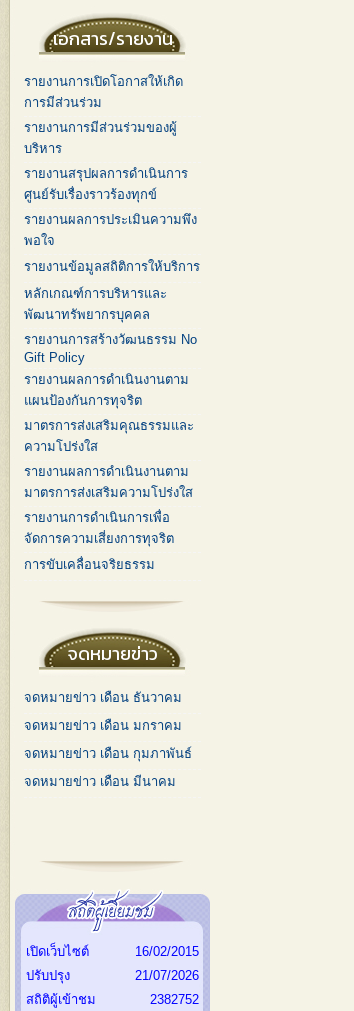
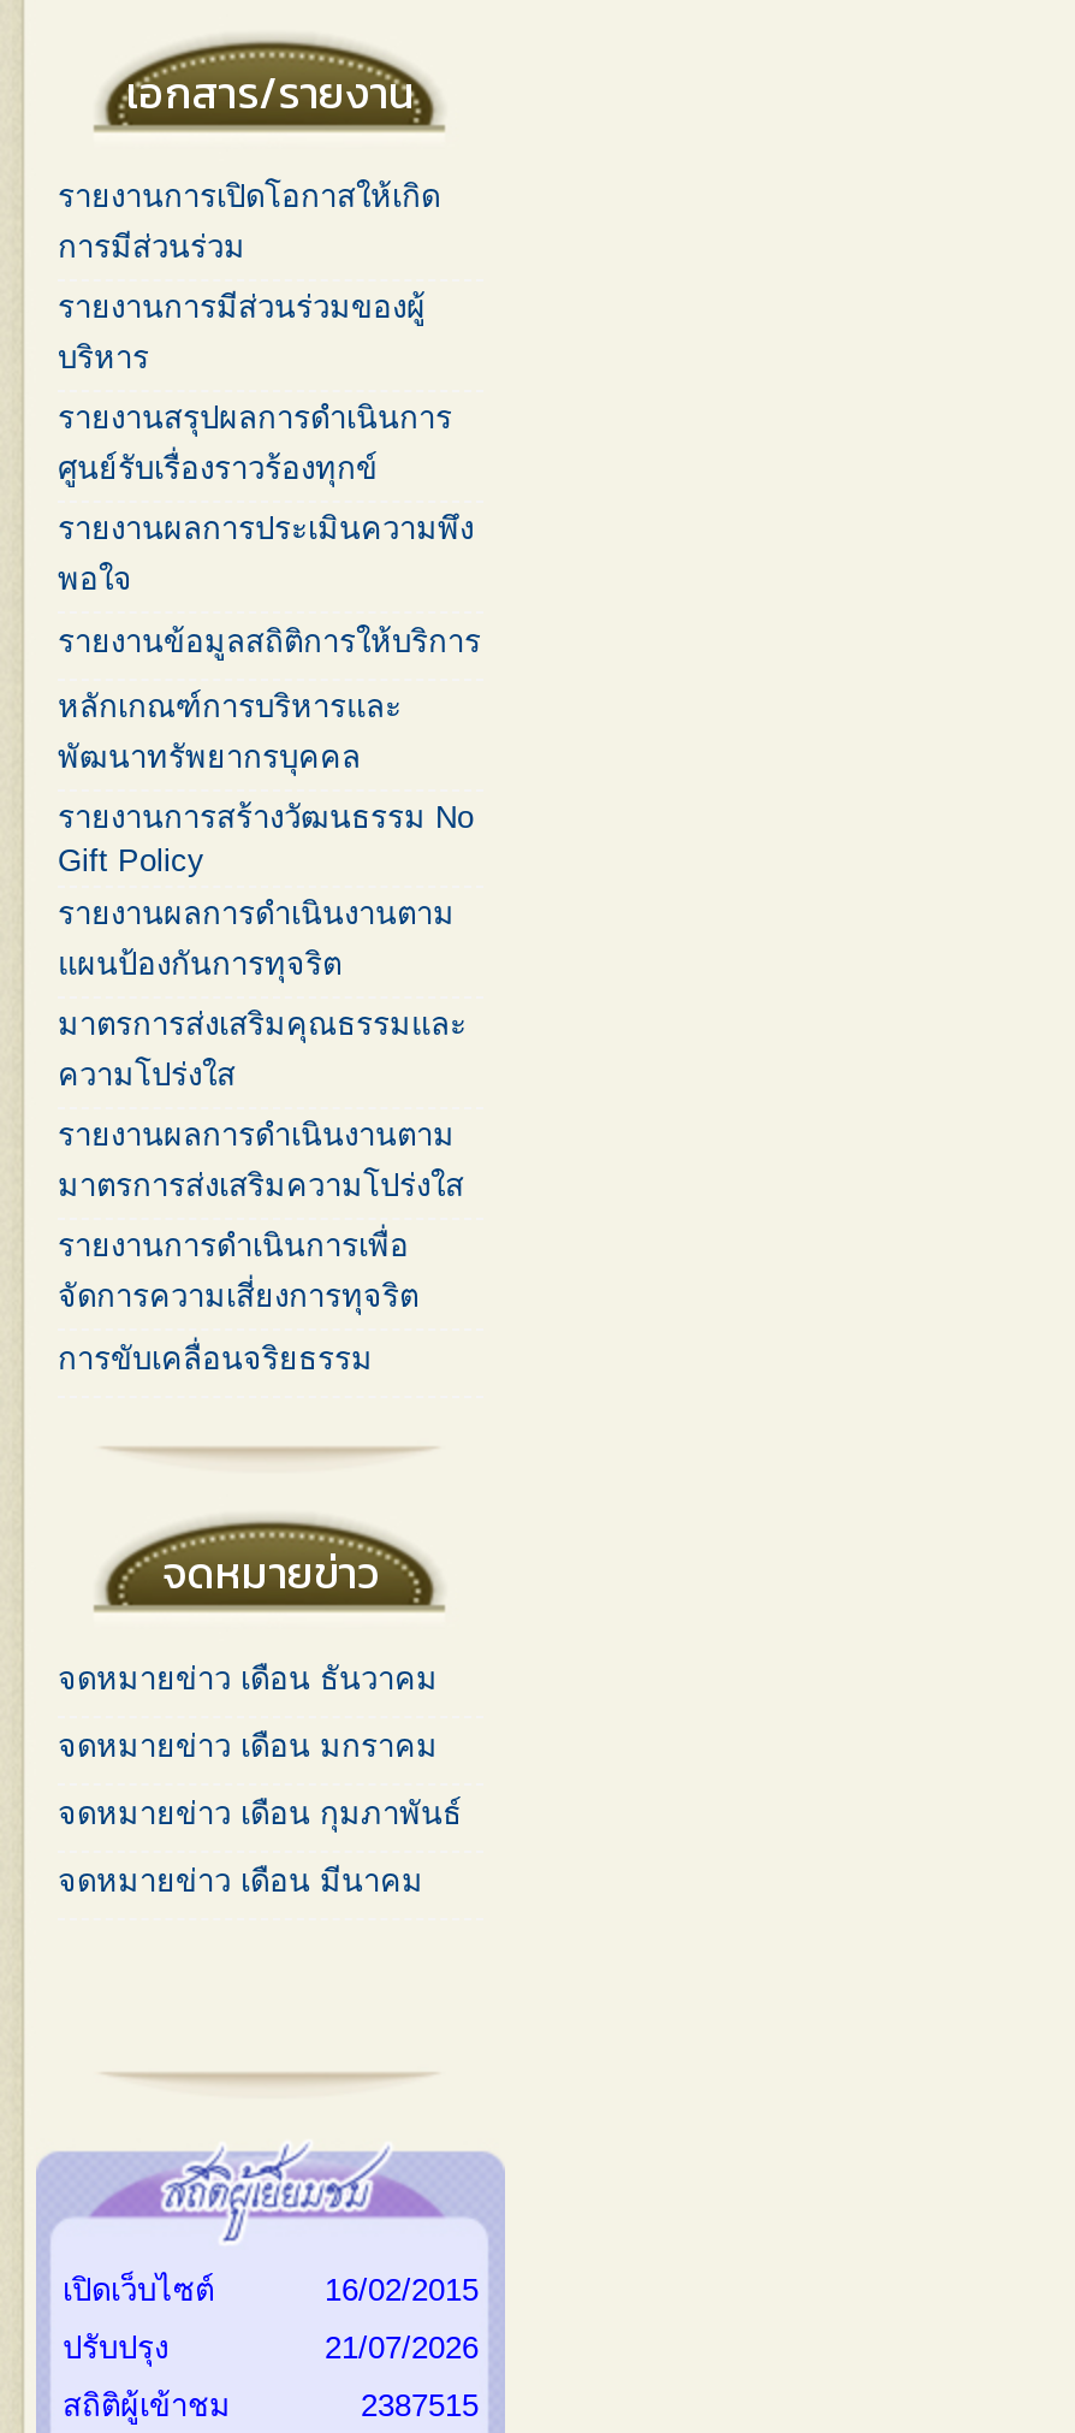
- 2382752
+ 2387515
